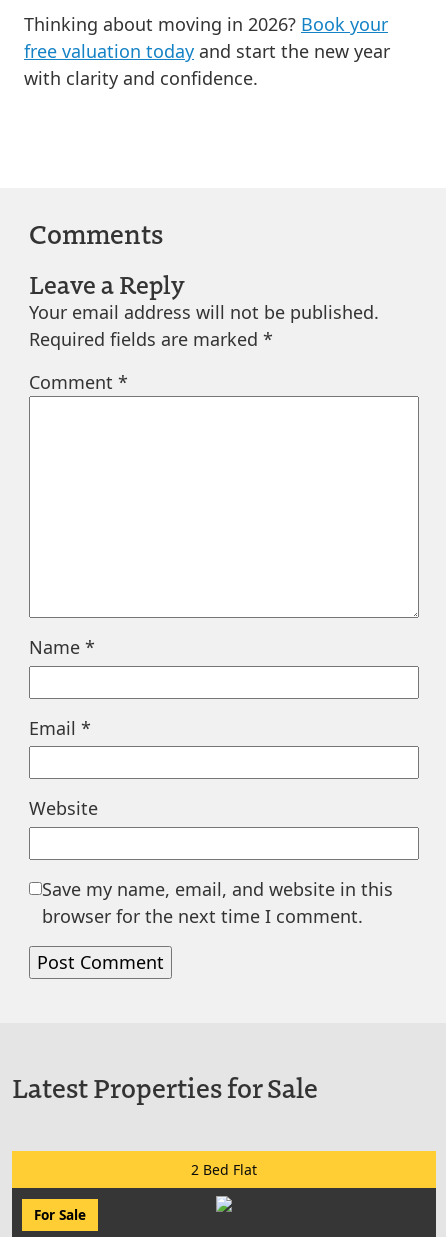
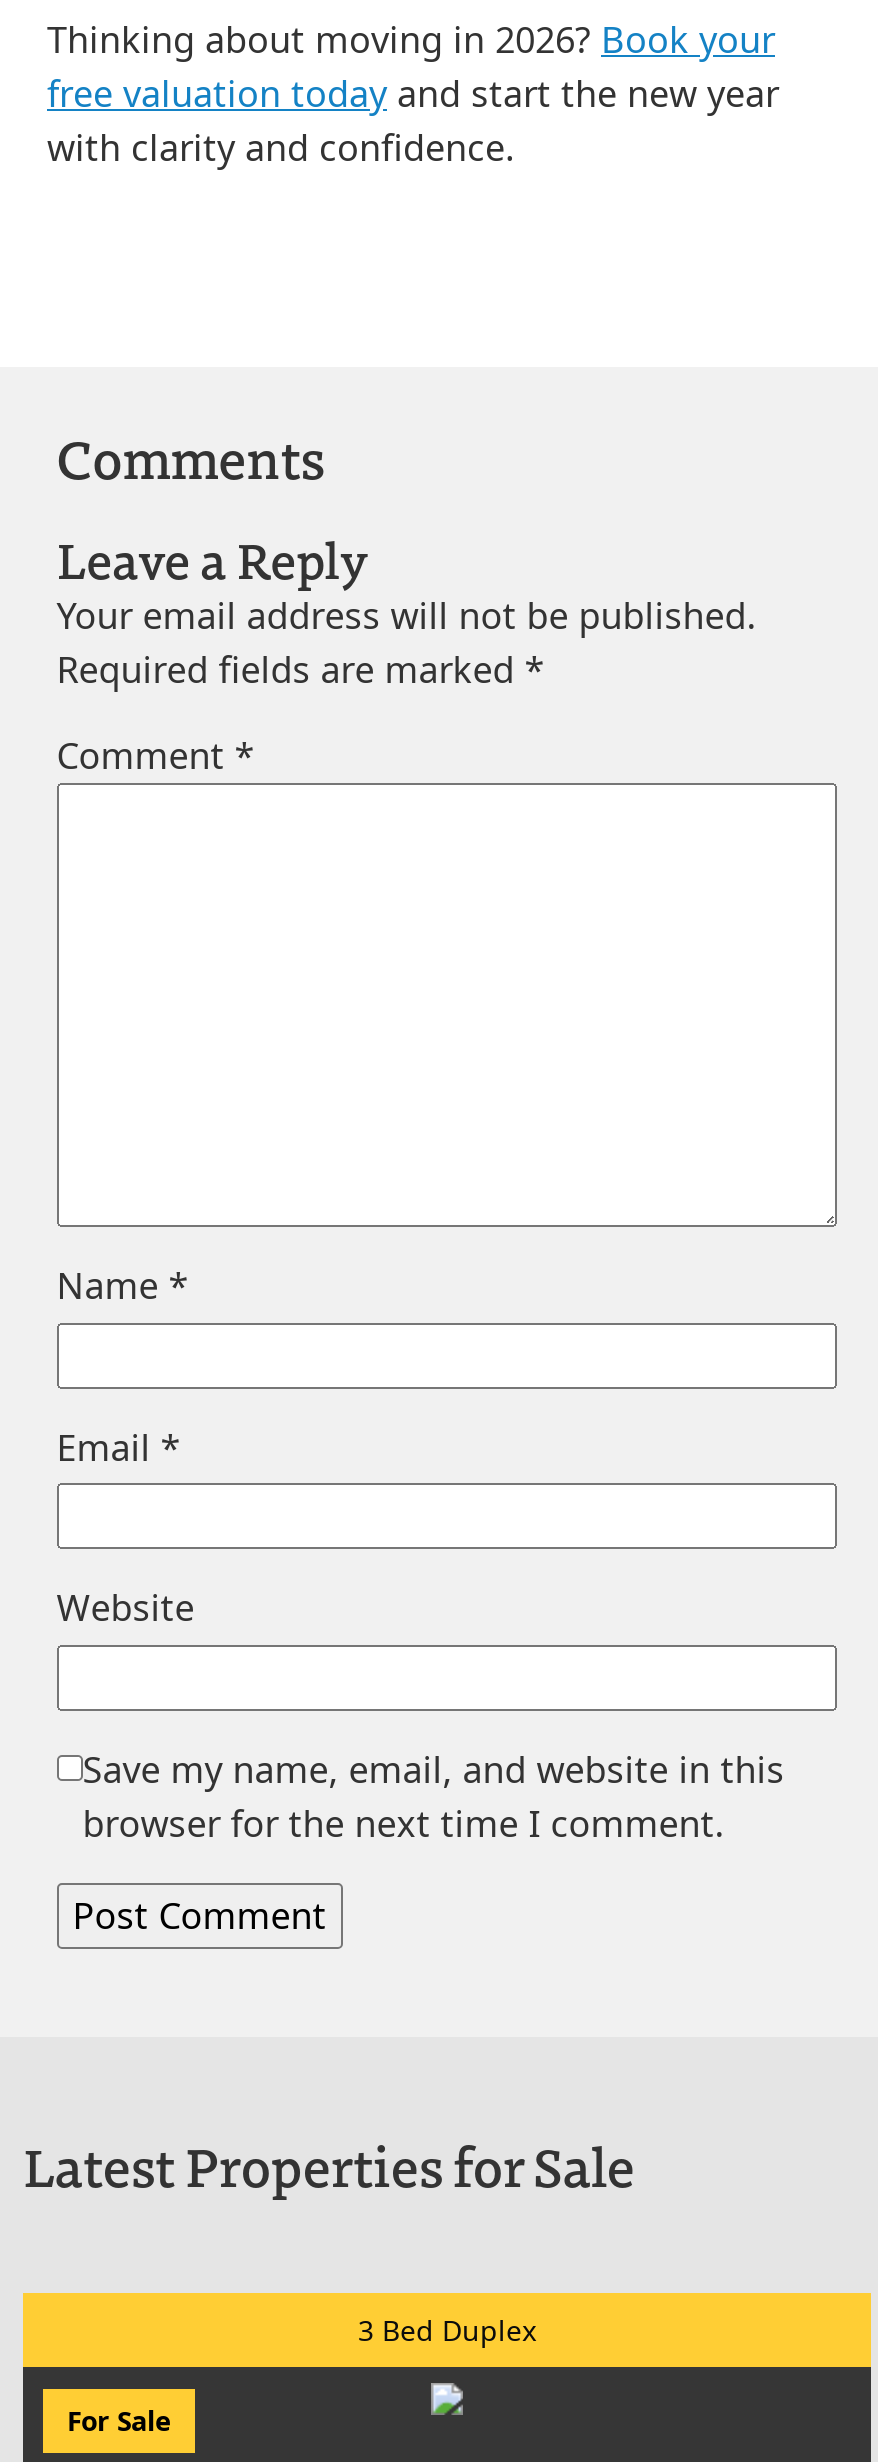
- 2 Bed Flat
+ 3 Bed Duplex
